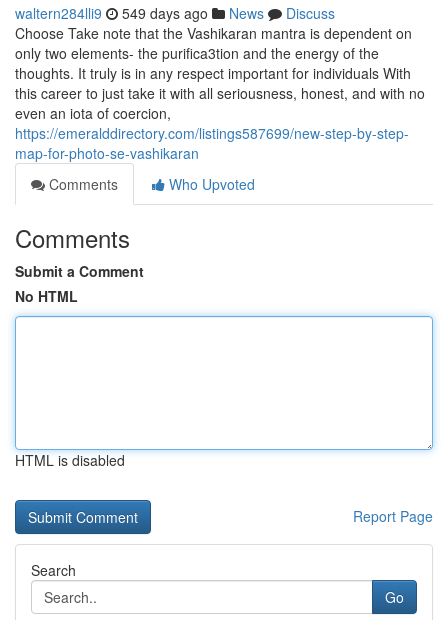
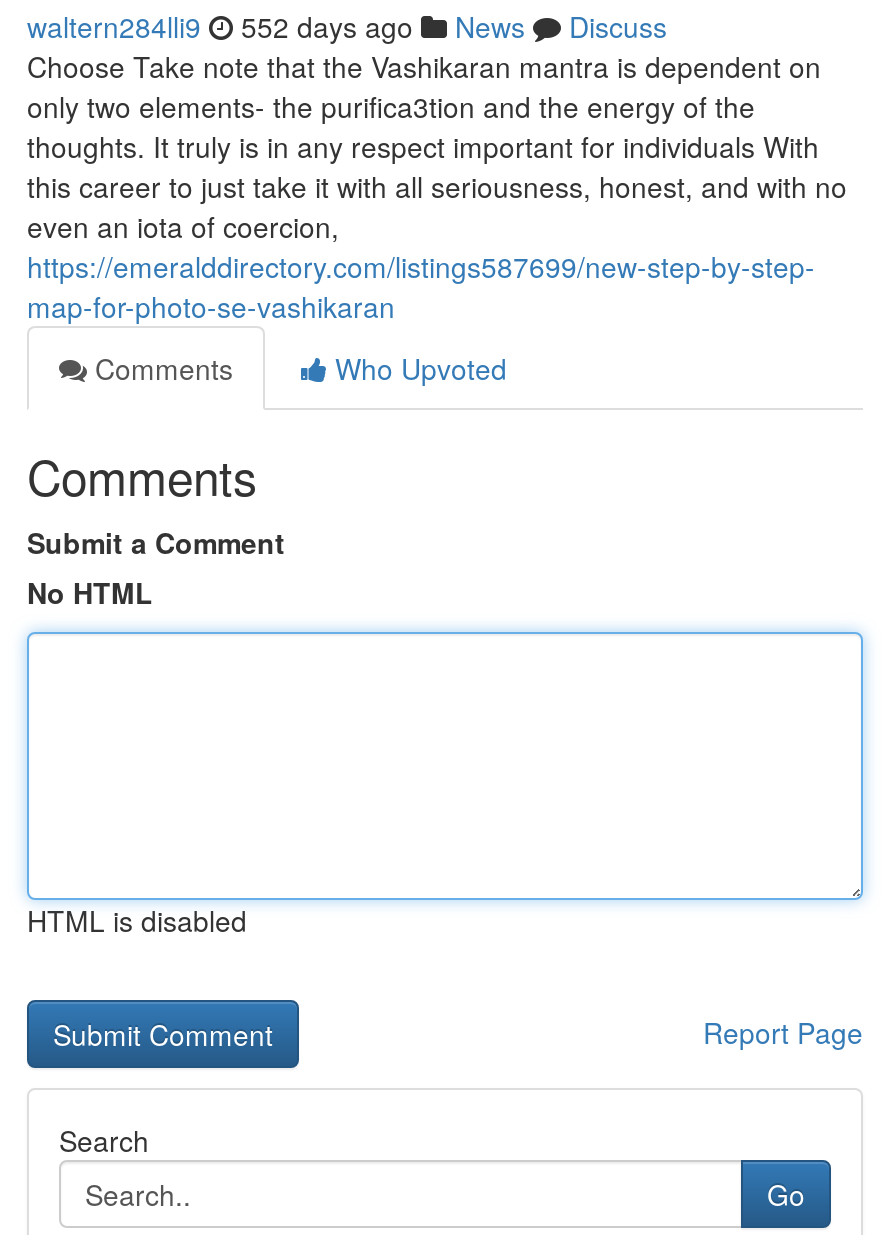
- waltern284lli9 549 days ago News Discuss
+ waltern284lli9 552 days ago News Discuss
